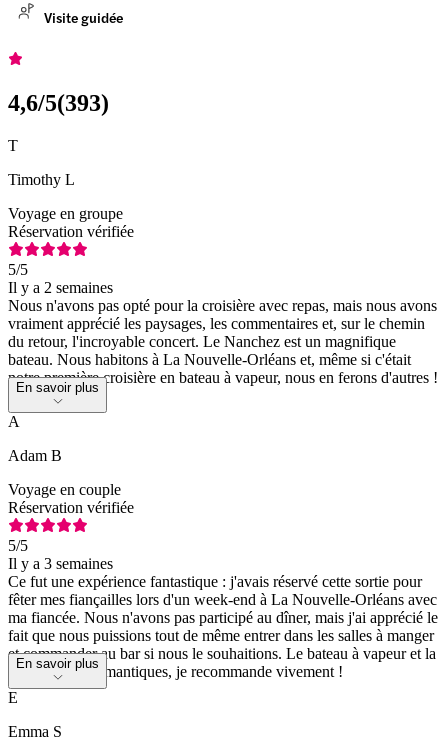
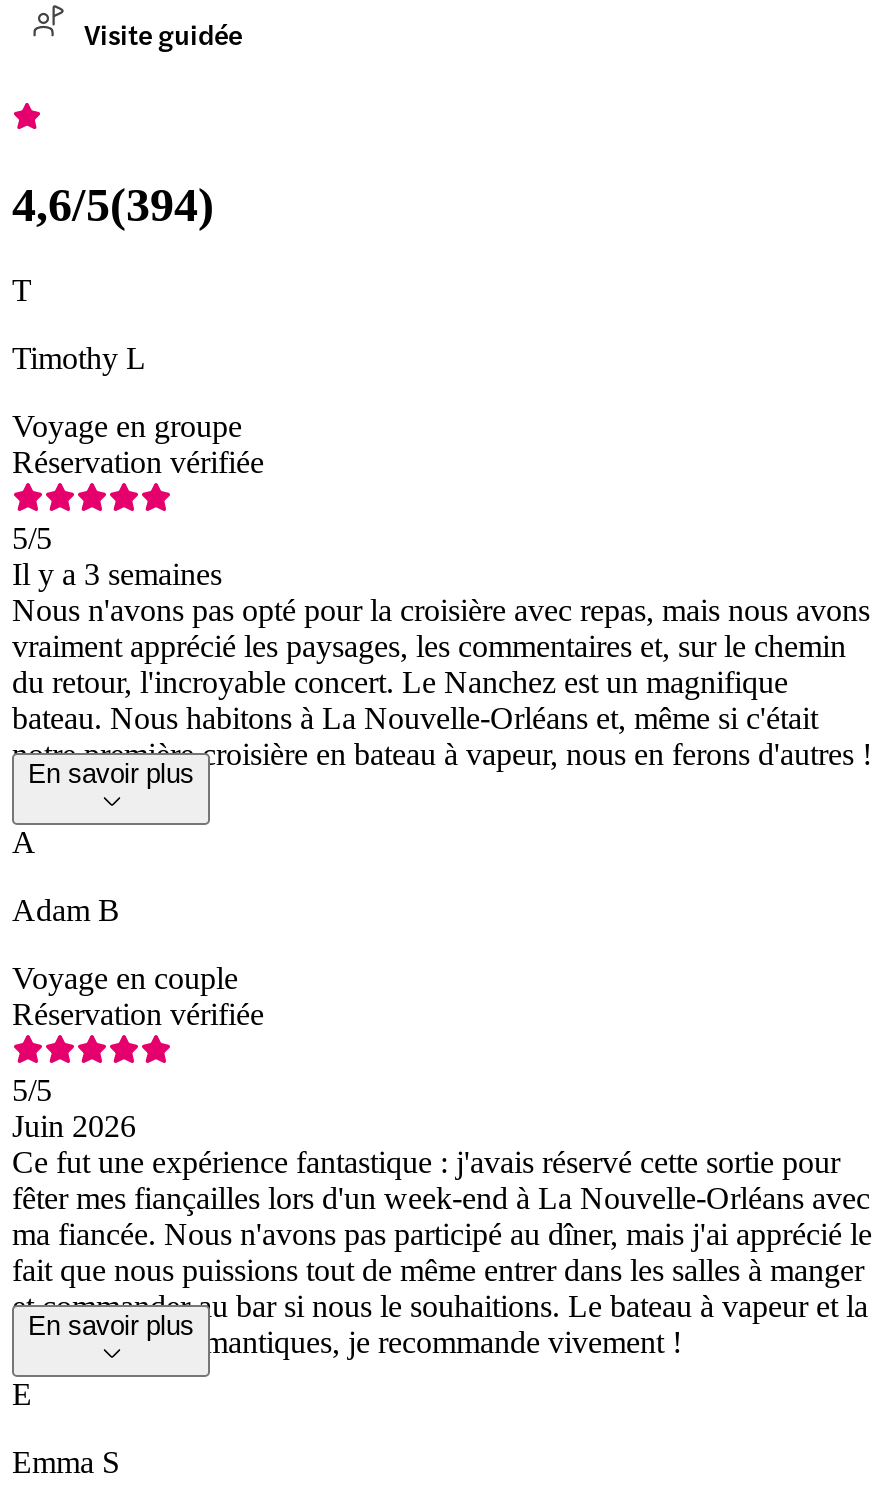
- 4,6/5(393)
+ 4,6/5(394)

- Il y a 2 semaines

moved up: Il y a 3 semaines

+ Juin 2026
